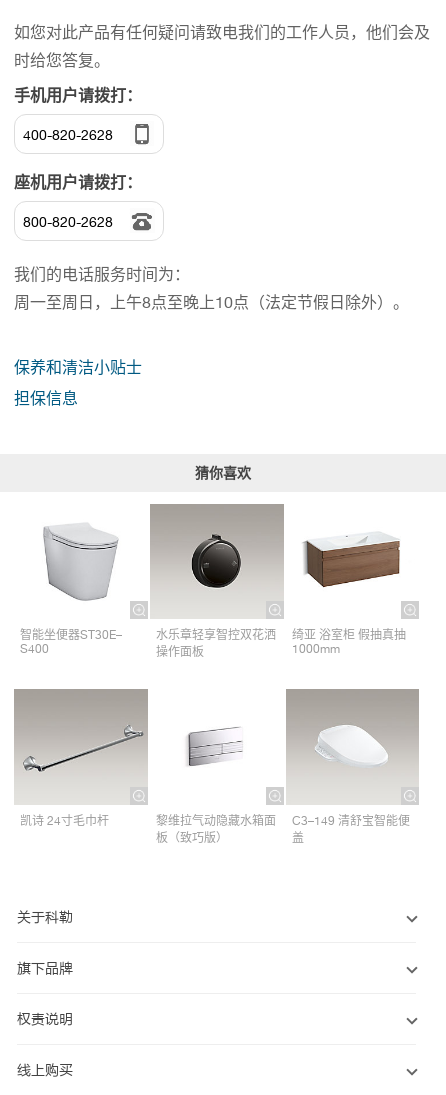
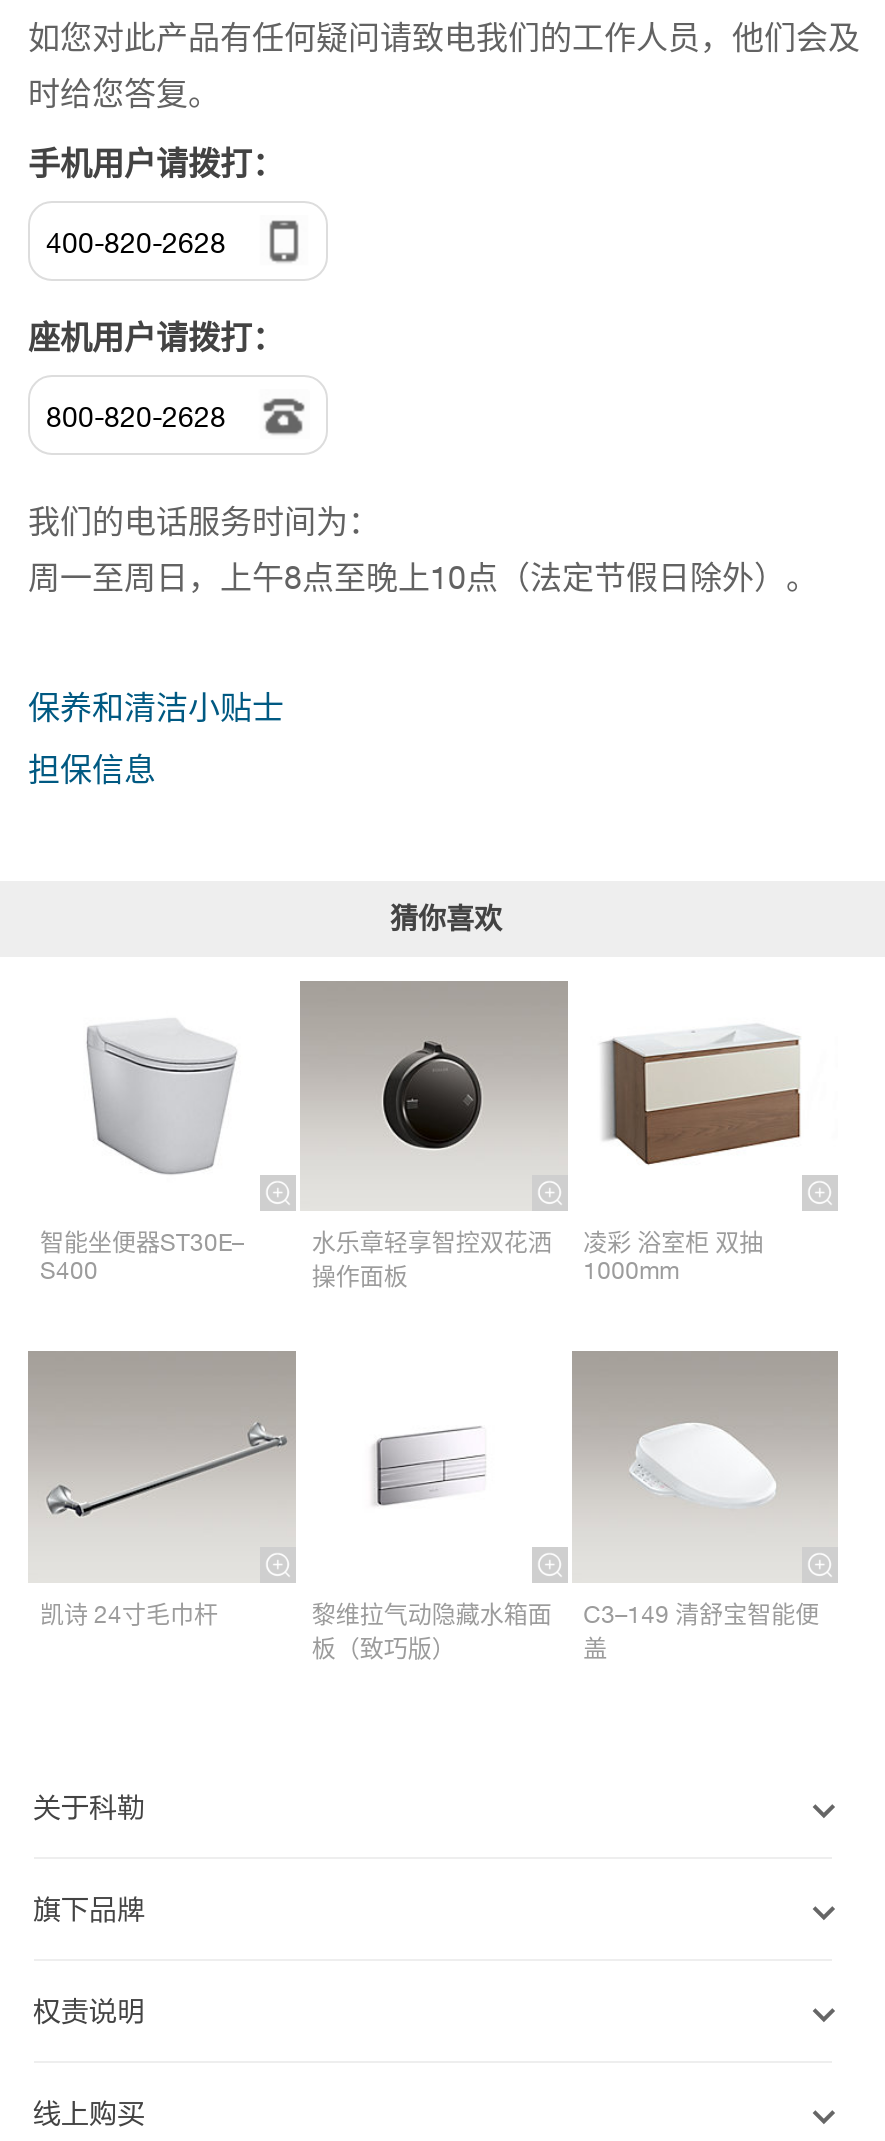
- [image]
- 绮亚 浴室柜 假抽真抽
+ [image]
+ 凌彩 浴室柜 双抽
